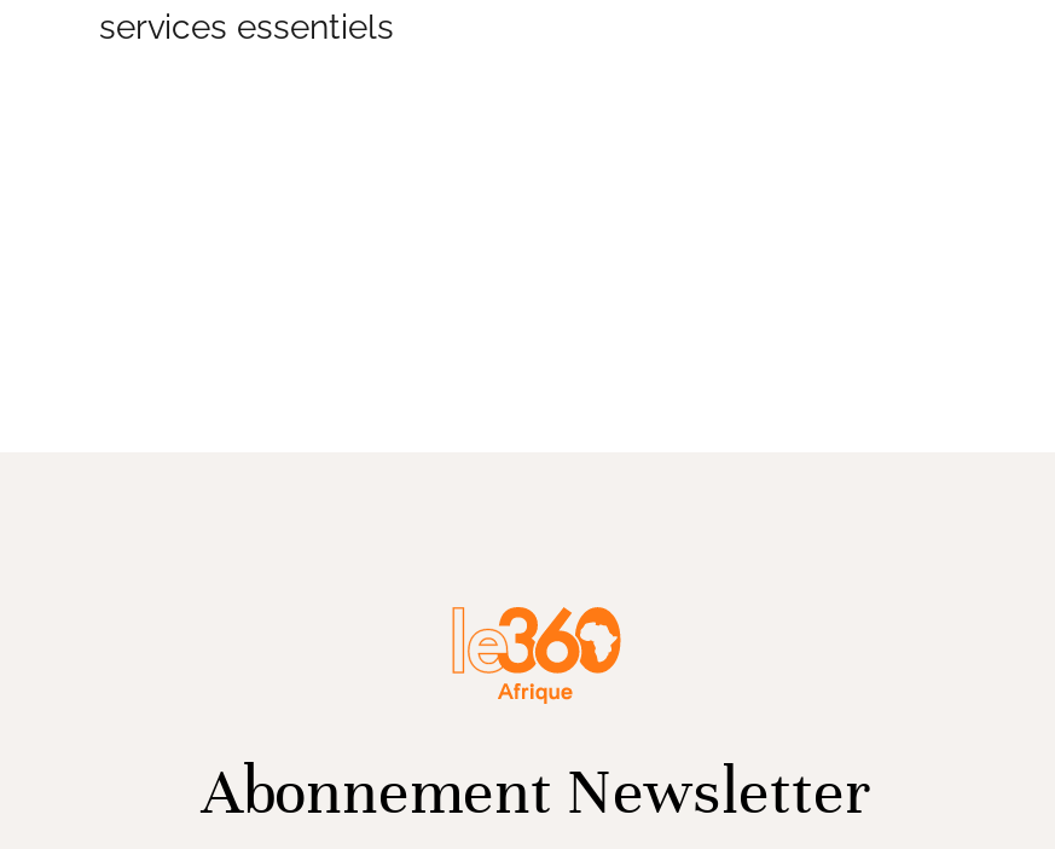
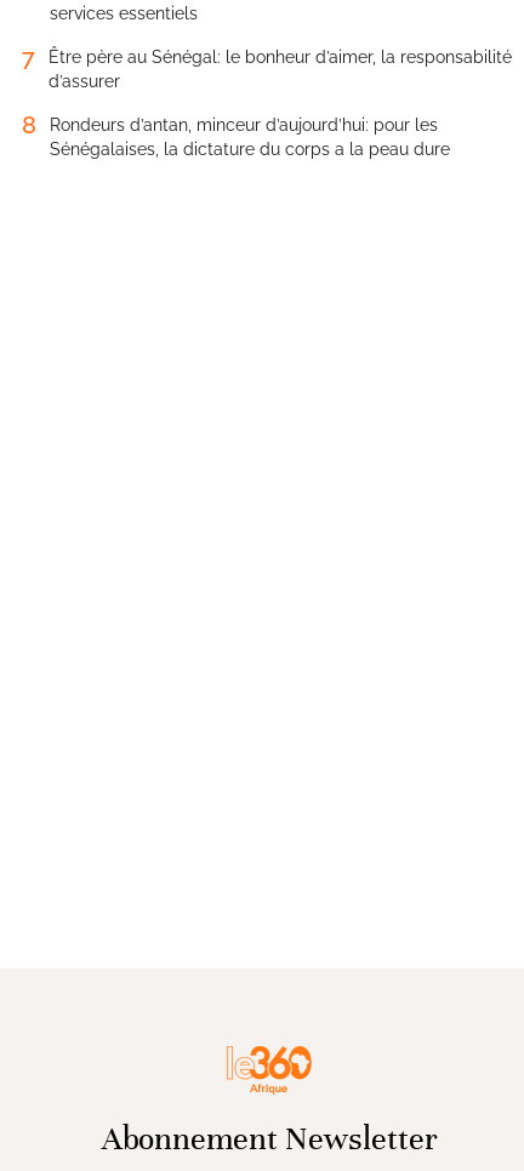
+ 7
+ Être père au Sénégal: le bonheur d’aimer, la responsabilité
+ d’assurer
+ 8
+ Rondeurs d’antan, minceur d’aujourd’hui: pour les
+ Sénégalaises, la dictature du corps a la peau dure
